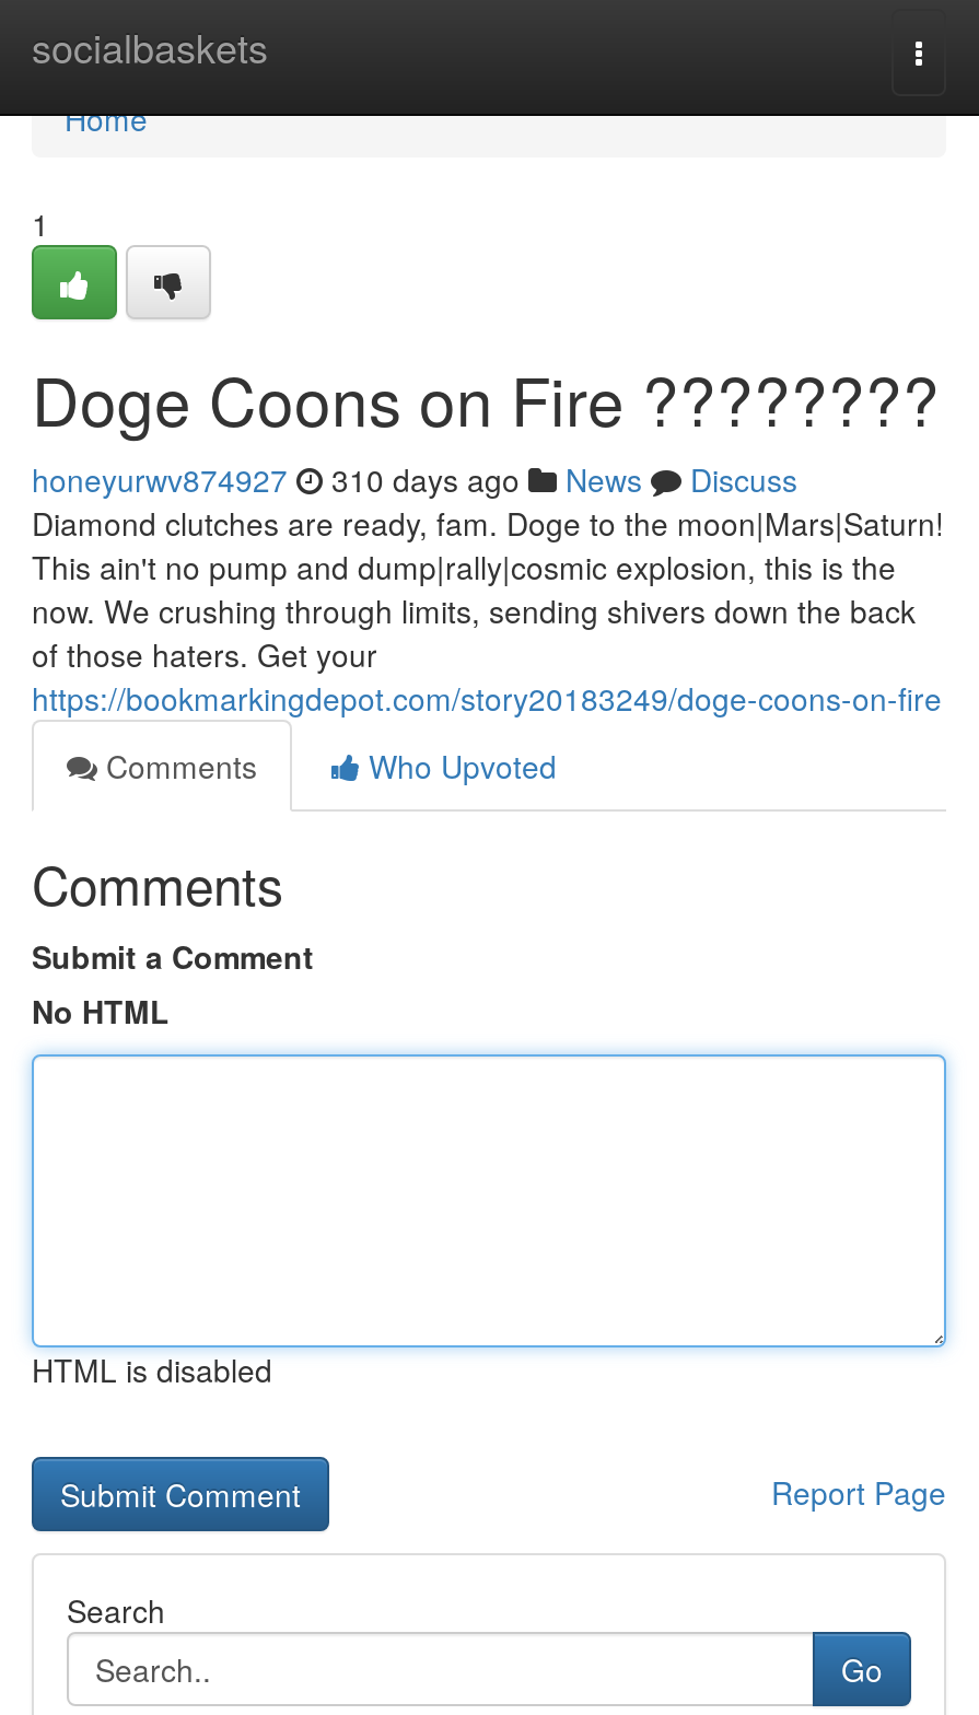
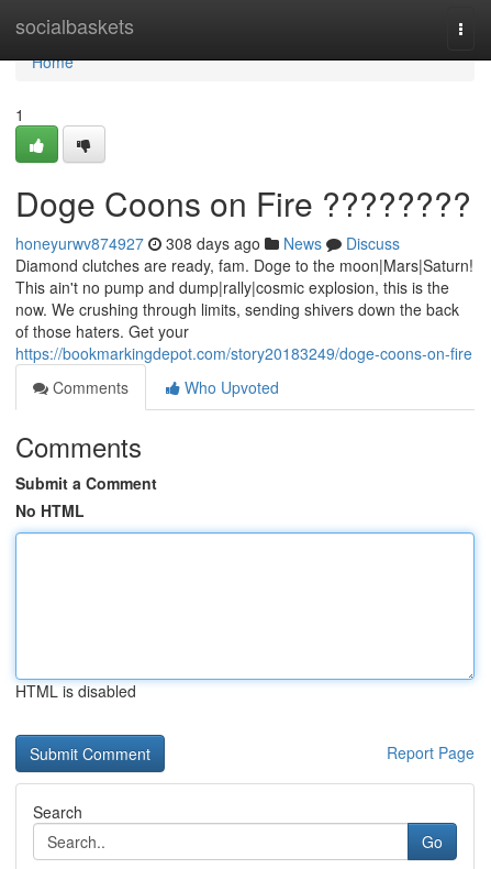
- honeyurwv874927 310 days ago News Discuss
+ honeyurwv874927 308 days ago News Discuss
